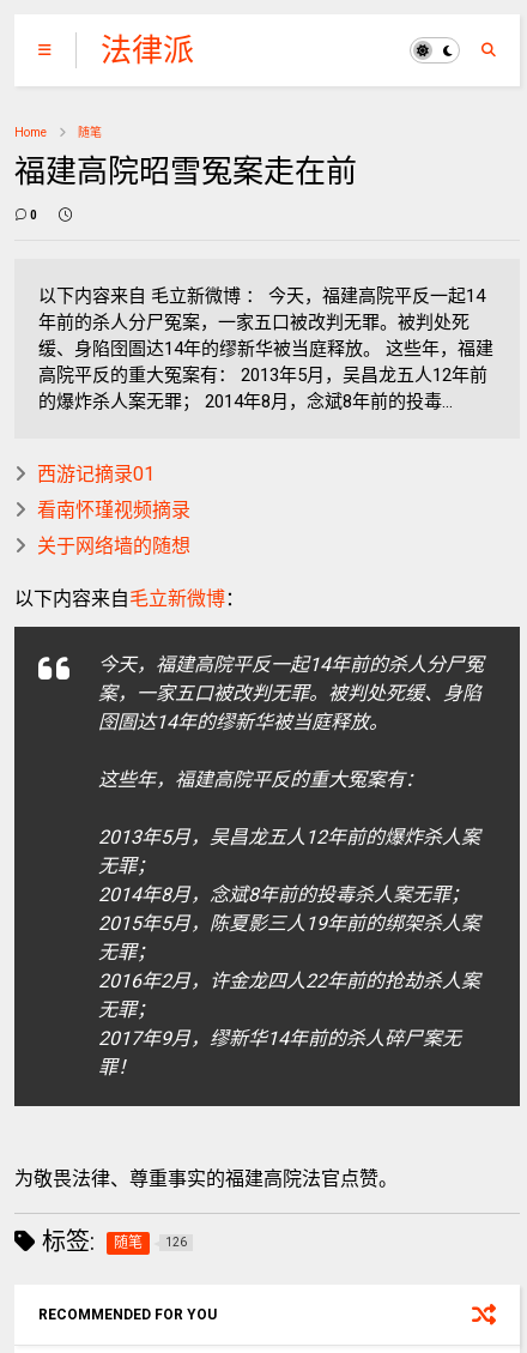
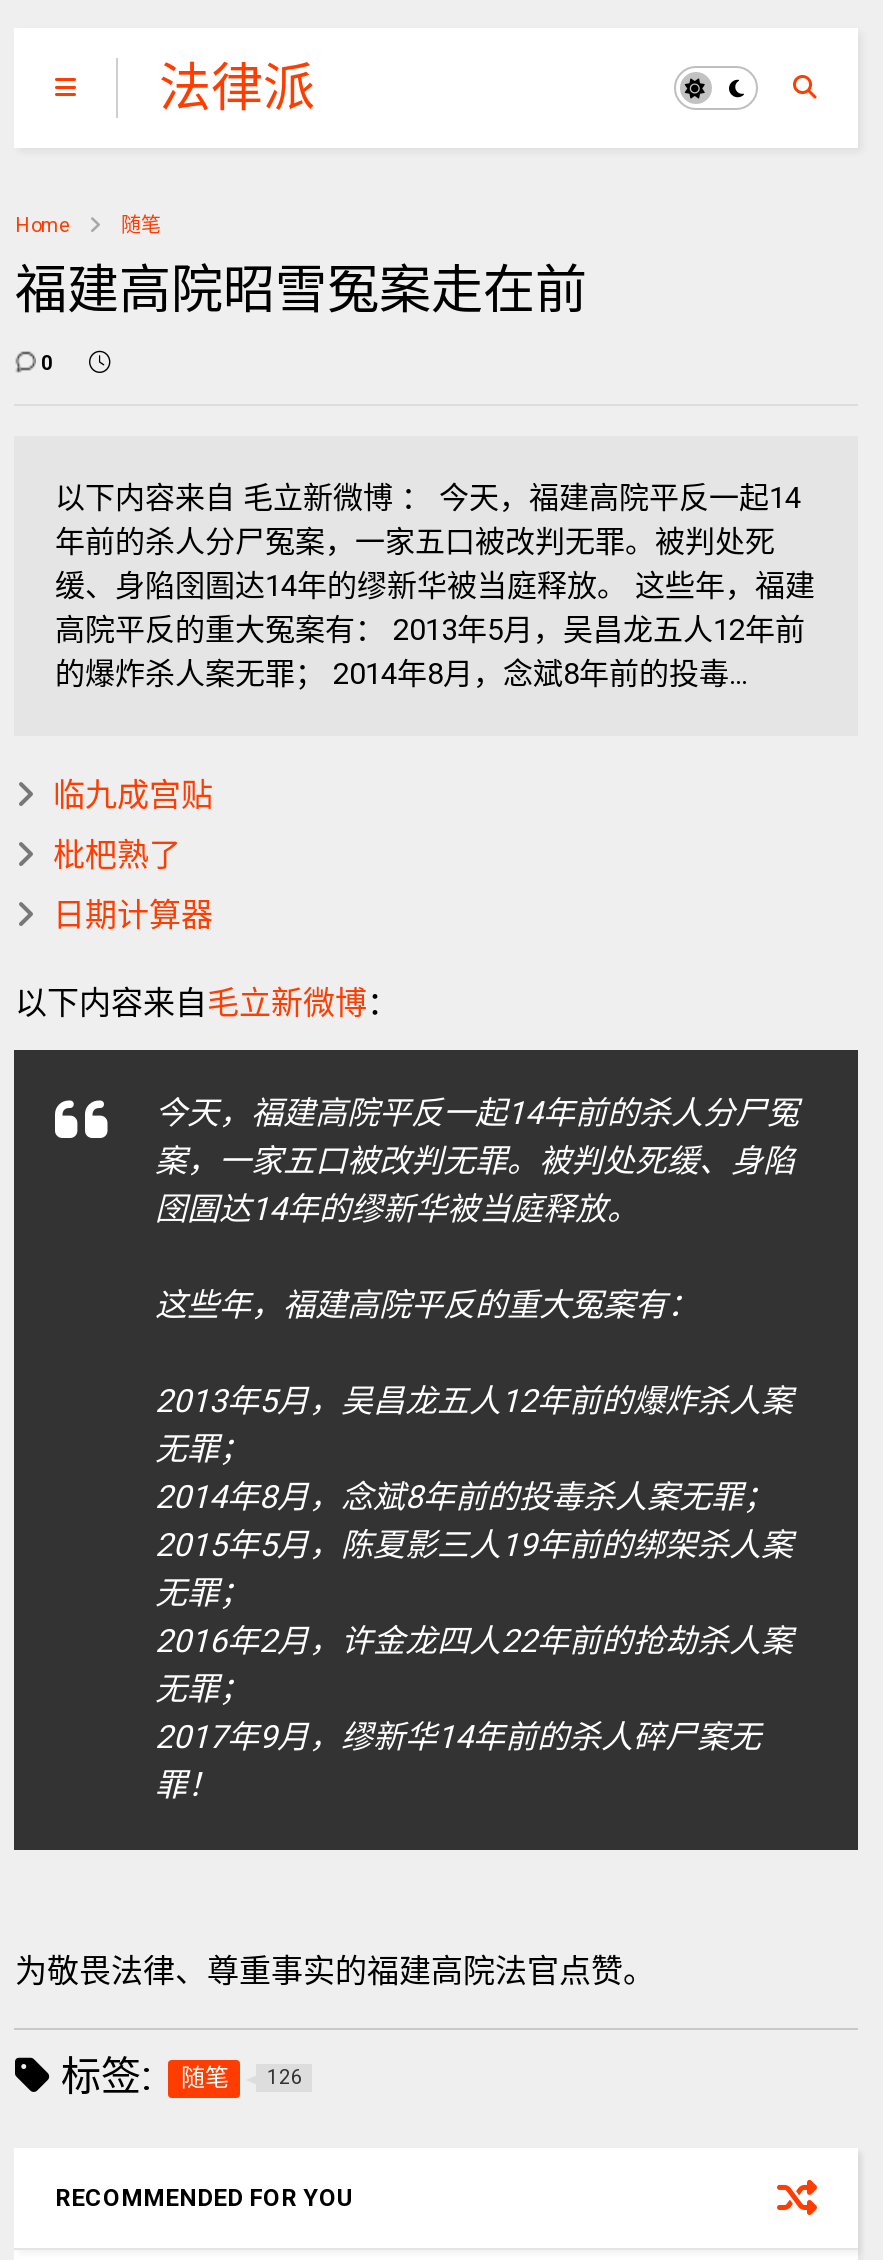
- 西游记摘录01
+ 临九成宫贴

- 看南怀瑾视频摘录
+ 枇杷熟了

- 关于网络墙的随想
+ 日期计算器
